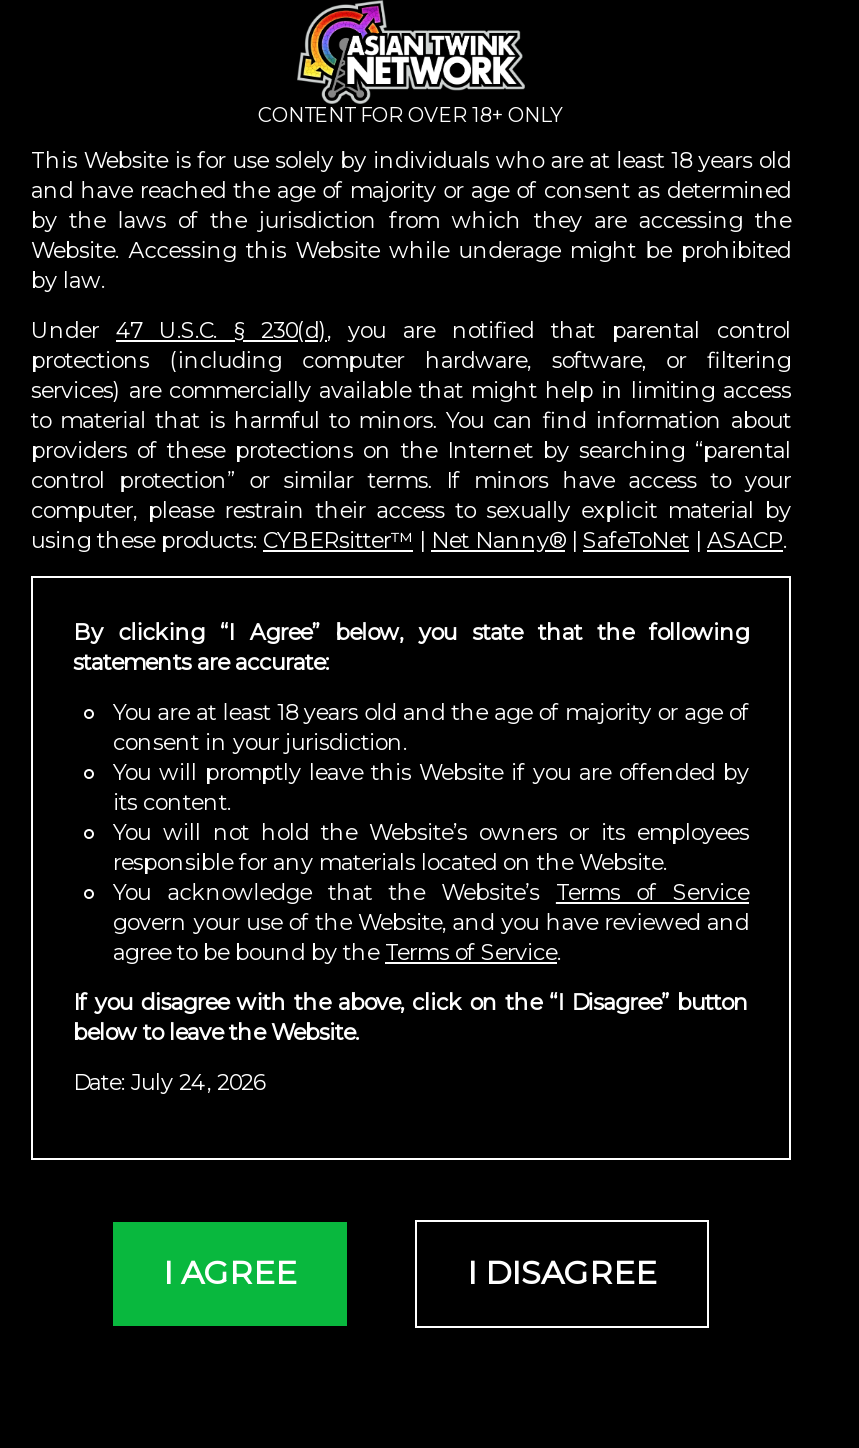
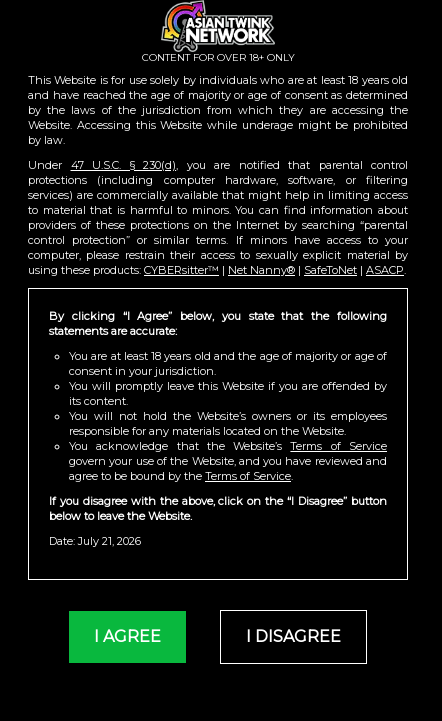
- Date: July 24, 2026
+ Date: July 21, 2026
